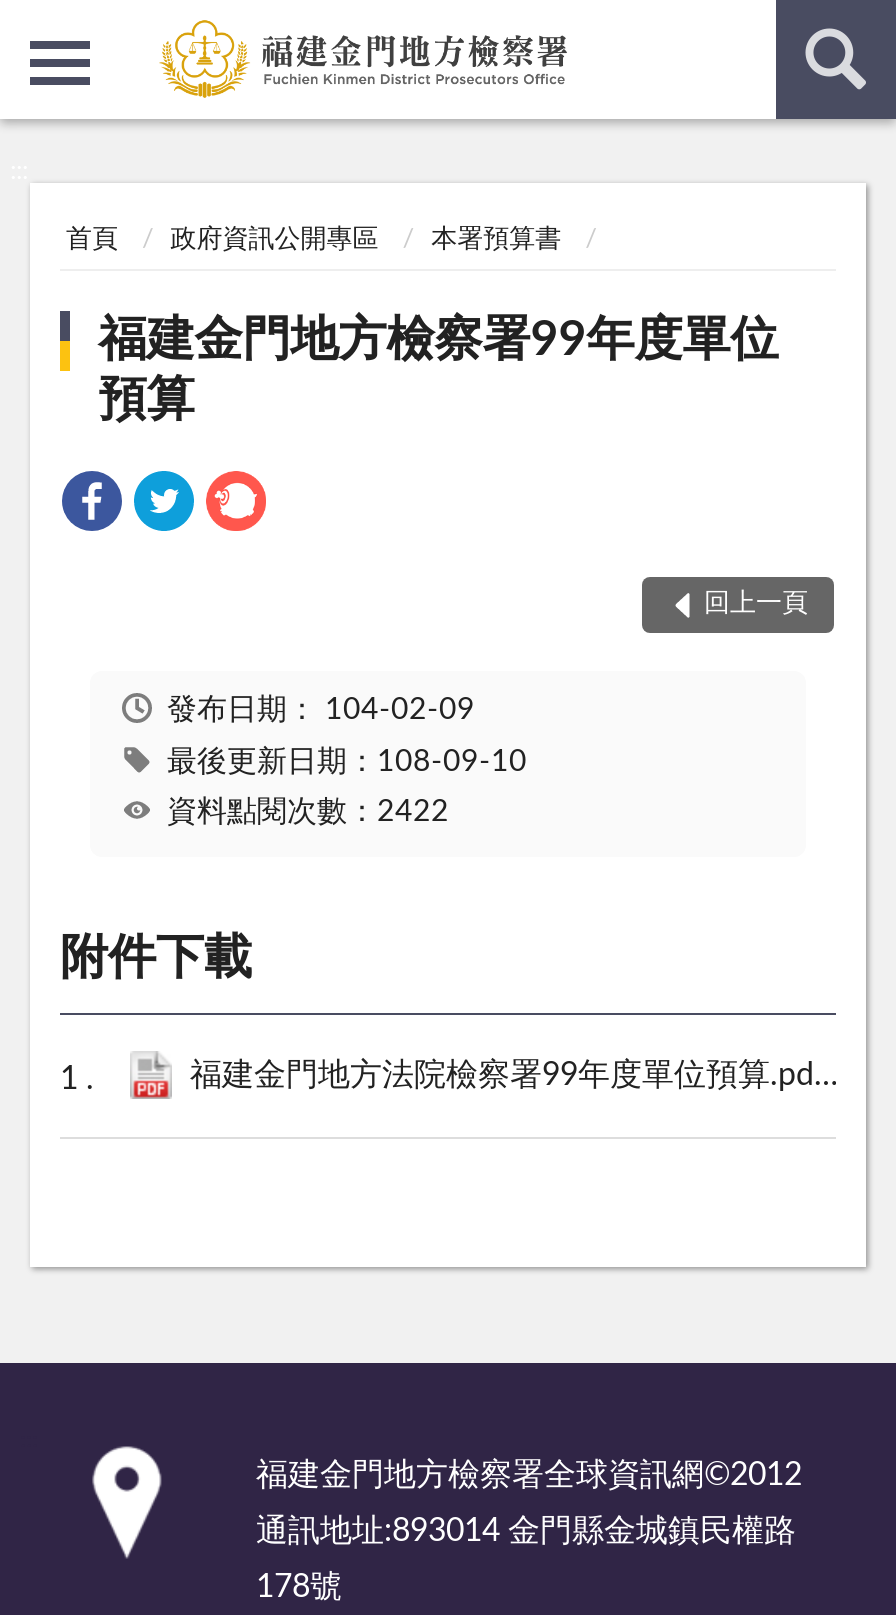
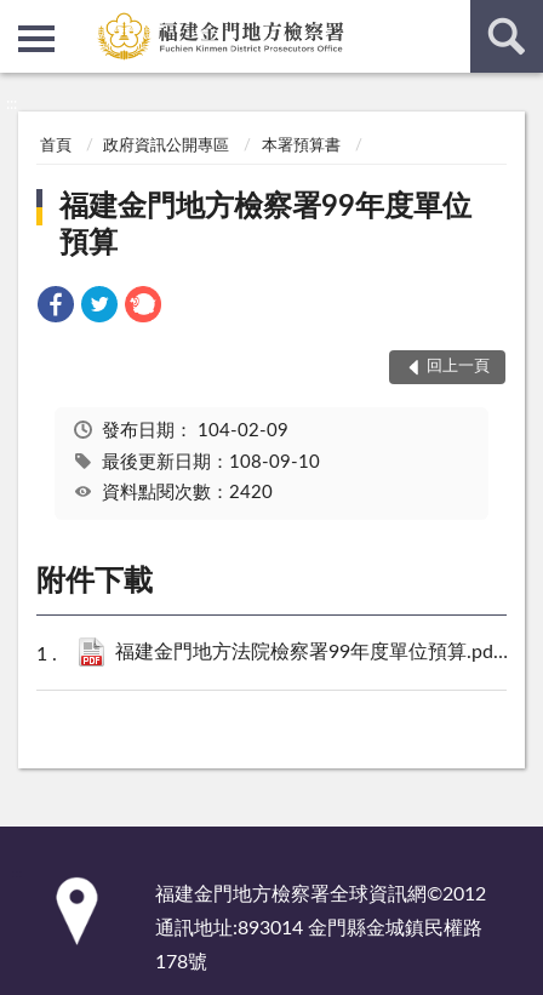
- 資料點閱次數：2422
+ 資料點閱次數：2420
